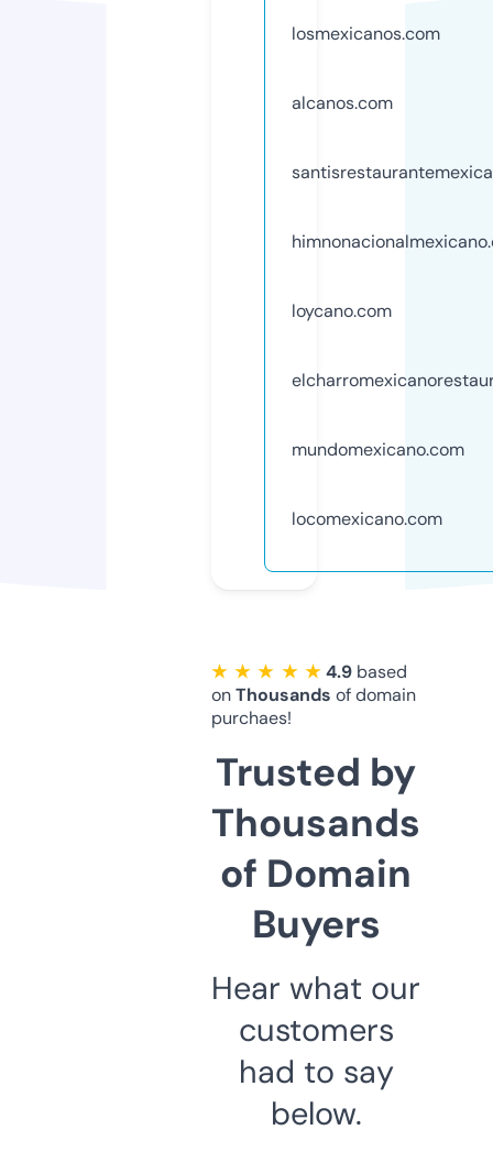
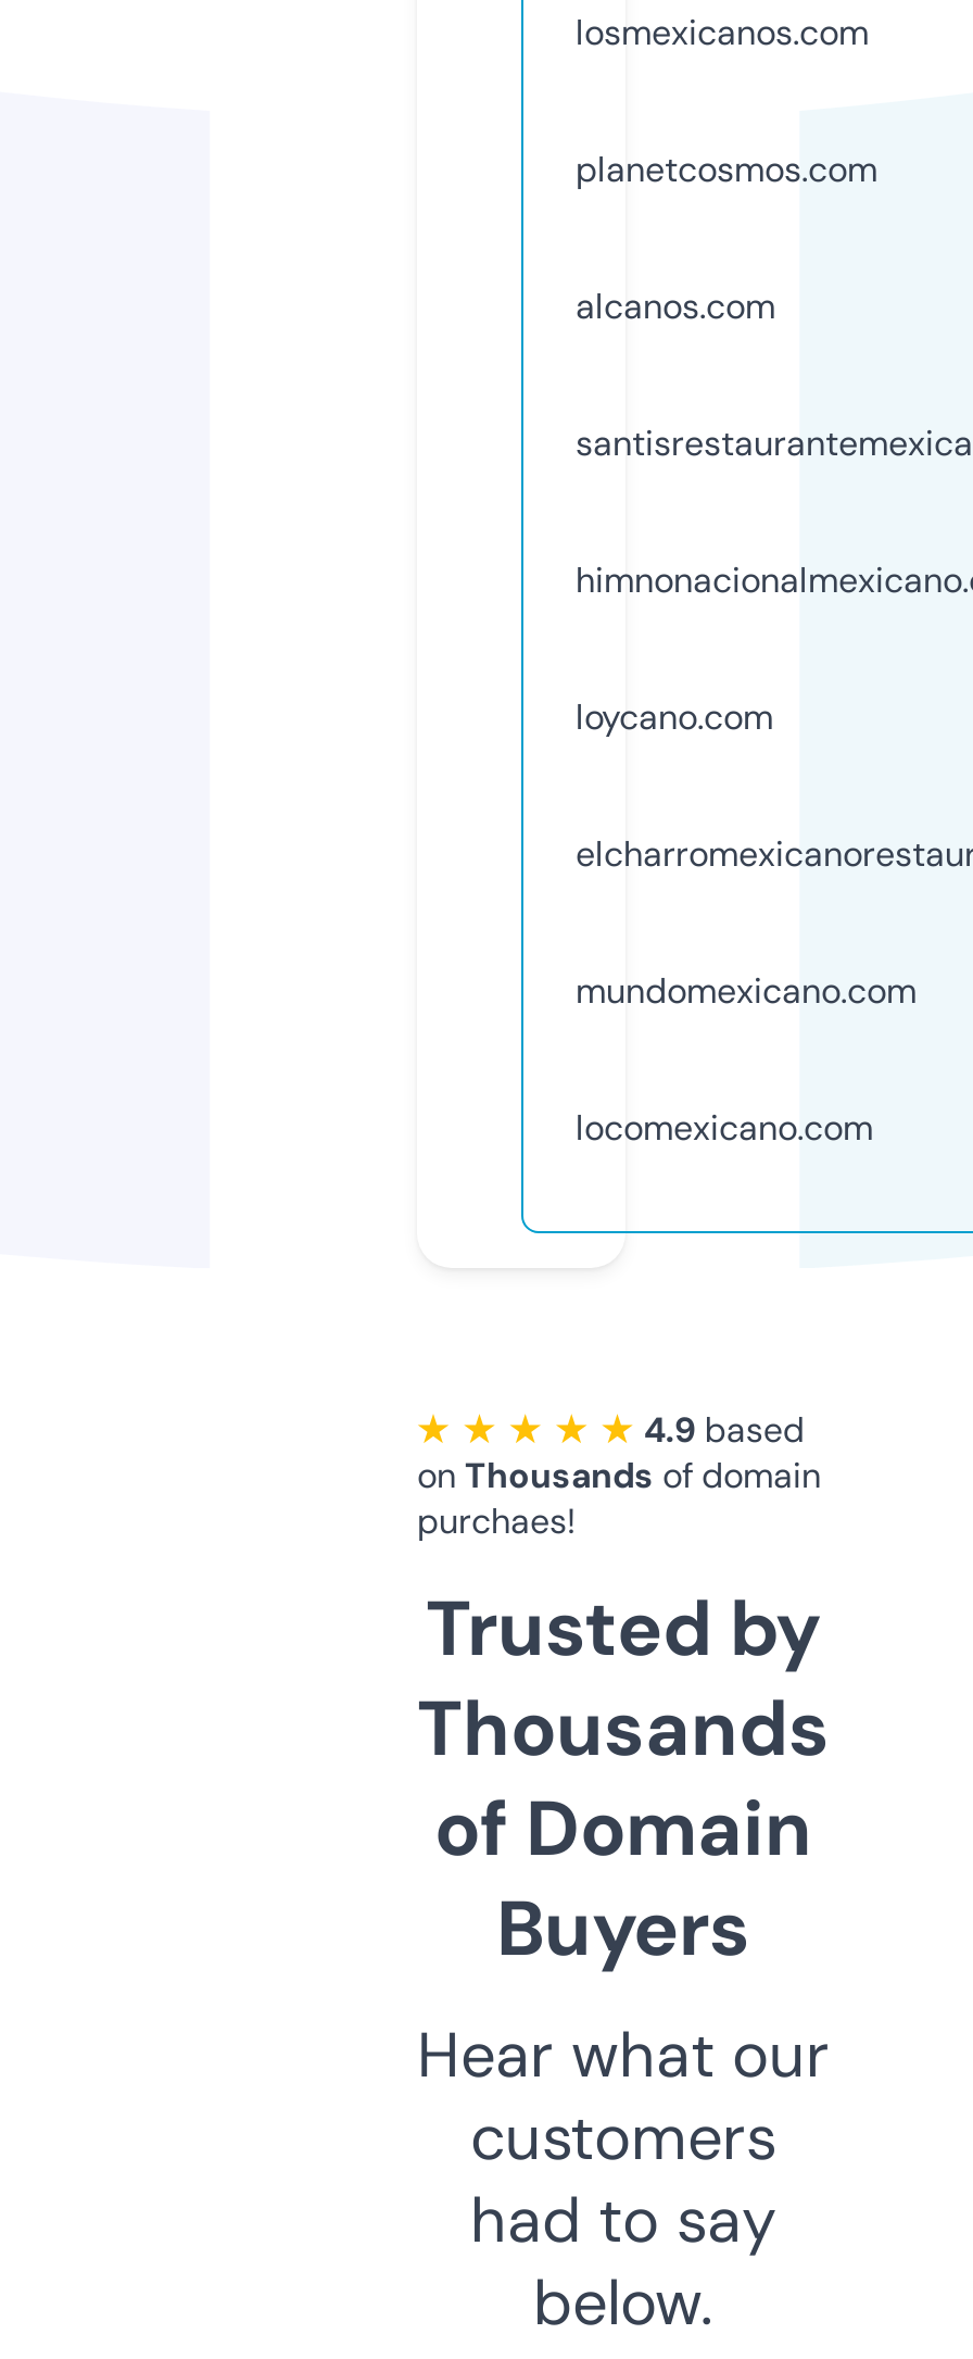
+ planetcosmos.com
